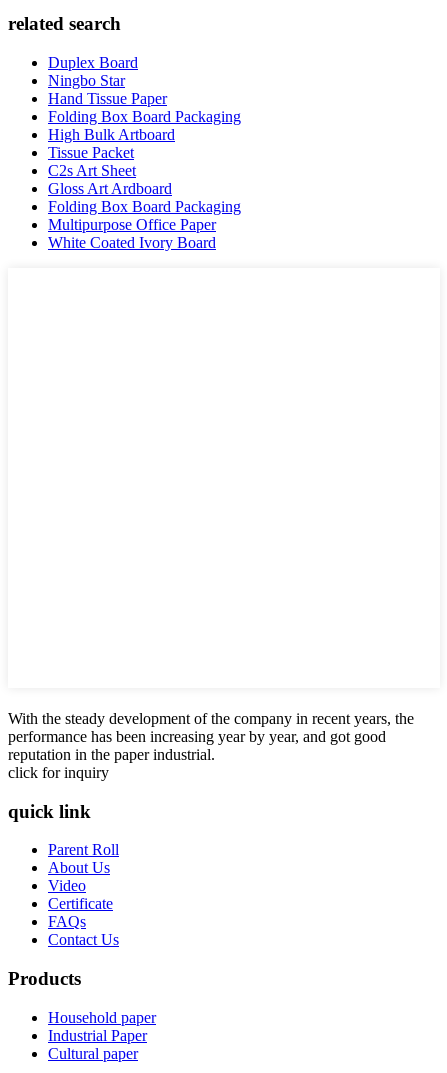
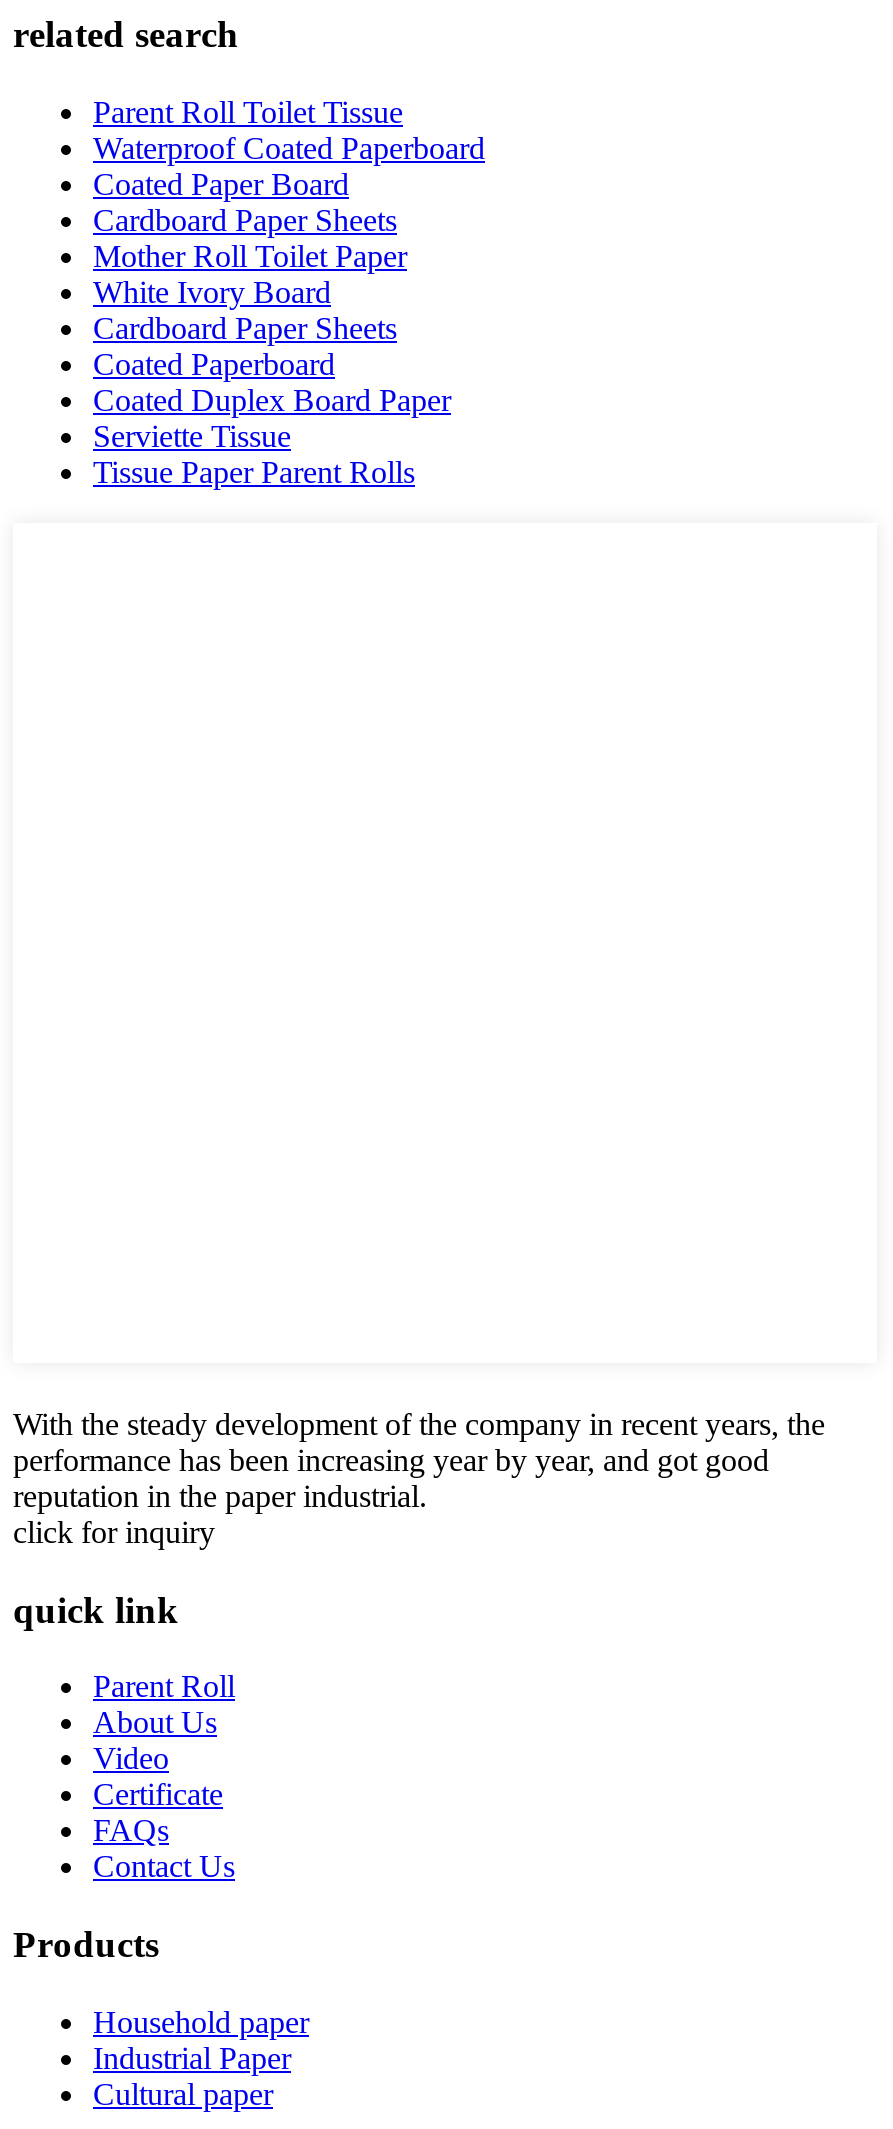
- Duplex Board
- Ningbo Star
- Hand Tissue Paper
- Folding Box Board Packaging
- High Bulk Artboard
- Tissue Packet
- C2s Art Sheet
- Gloss Art Ardboard
- Folding Box Board Packaging
- Multipurpose Office Paper
- White Coated Ivory Board
+ Parent Roll Toilet Tissue
+ Waterproof Coated Paperboard
+ Coated Paper Board
+ Cardboard Paper Sheets
+ Mother Roll Toilet Paper
+ White Ivory Board
+ Cardboard Paper Sheets
+ Coated Paperboard
+ Coated Duplex Board Paper
+ Serviette Tissue
+ Tissue Paper Parent Rolls
